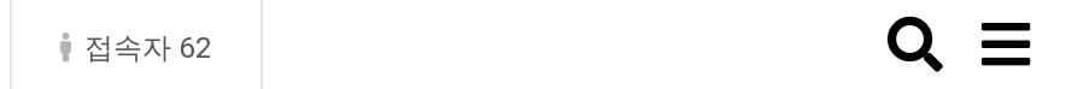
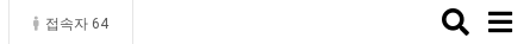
- 접속자 62
+ 접속자 64
